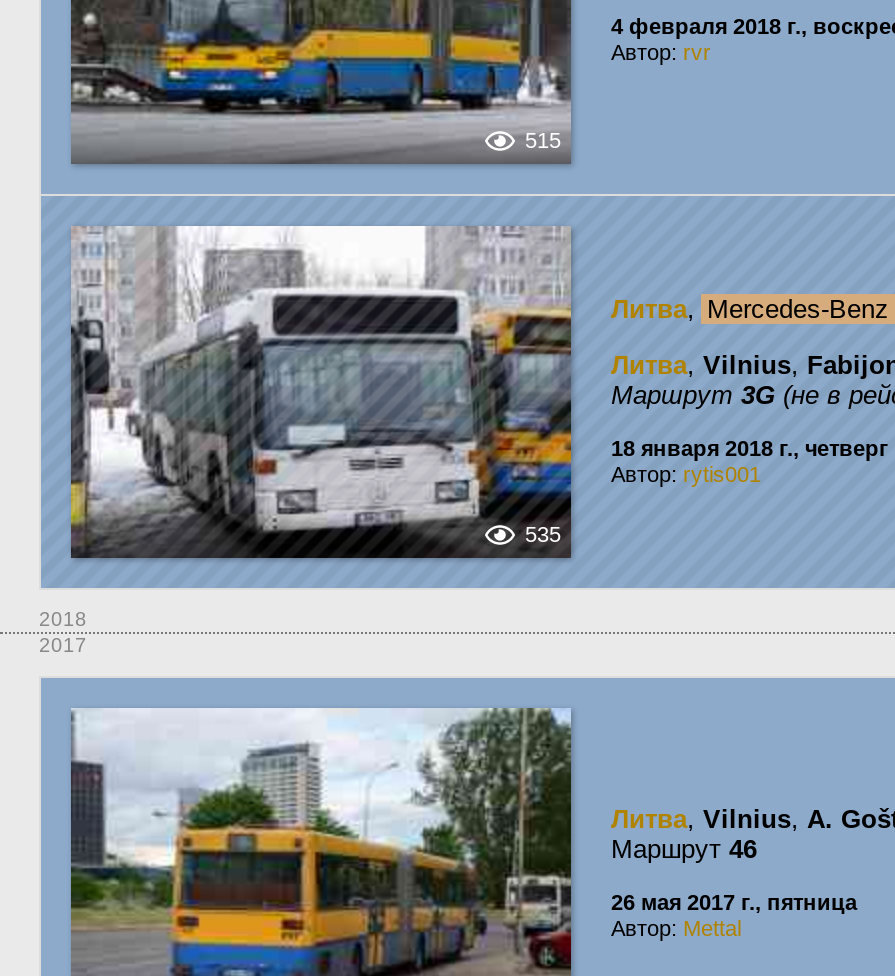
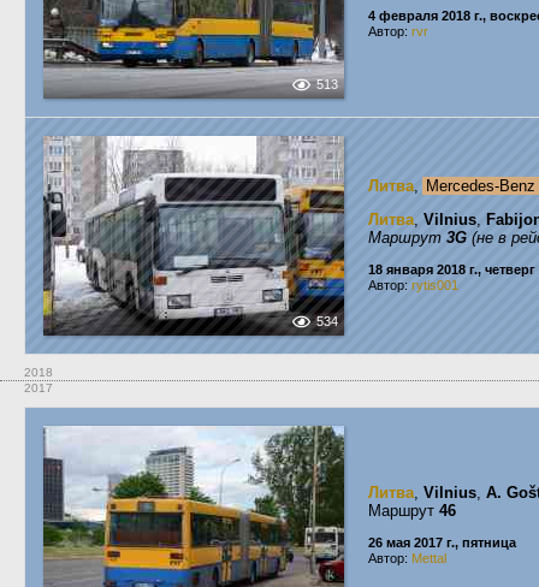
- 515
+ 513

- 535
+ 534
